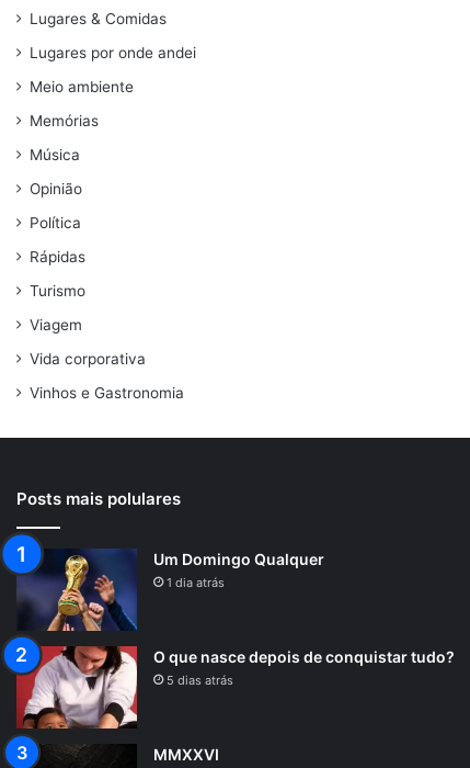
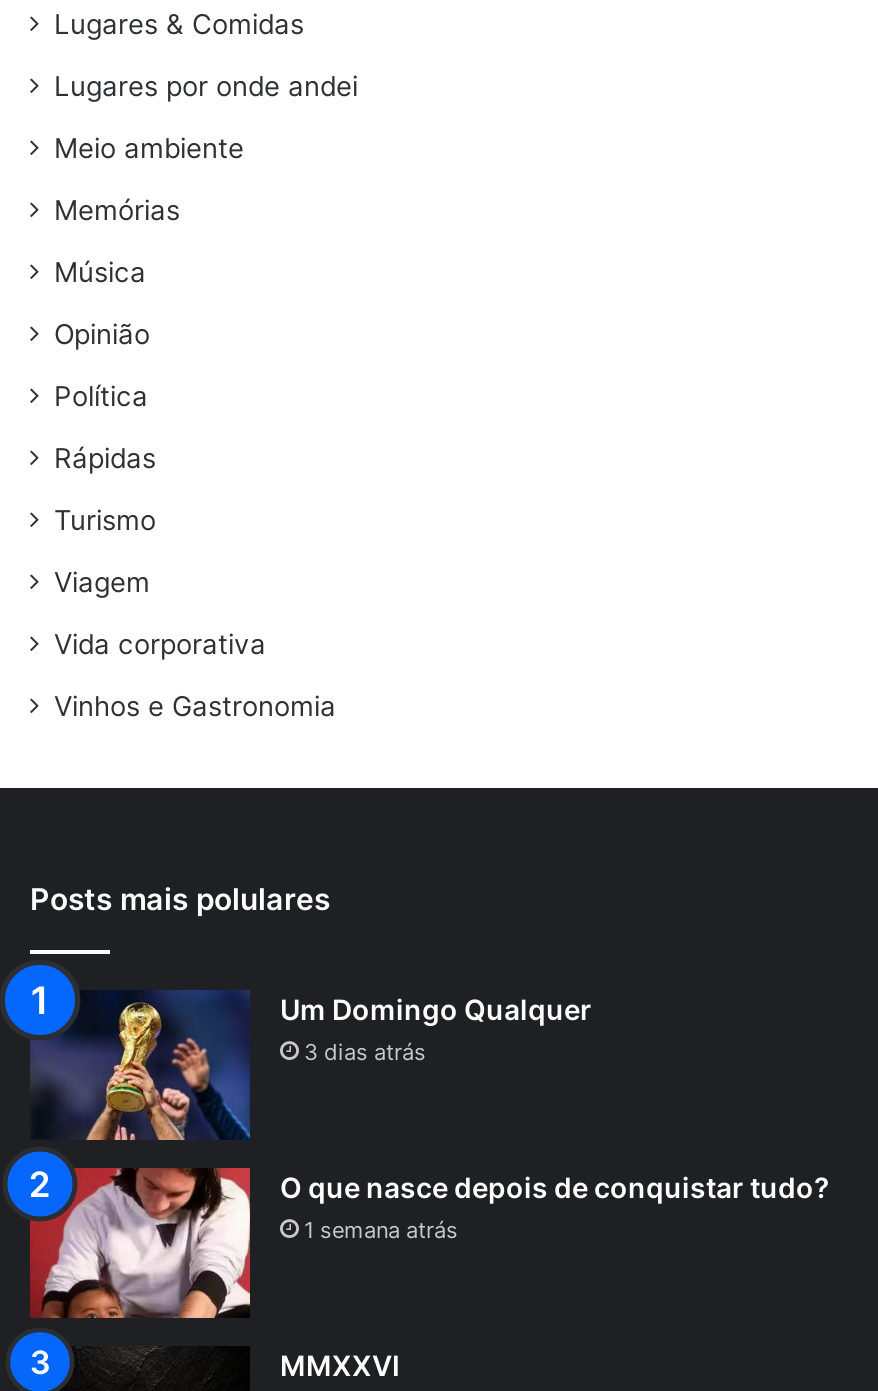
- 1 dia atrás
+ 3 dias atrás

- 5 dias atrás
+ 1 semana atrás
